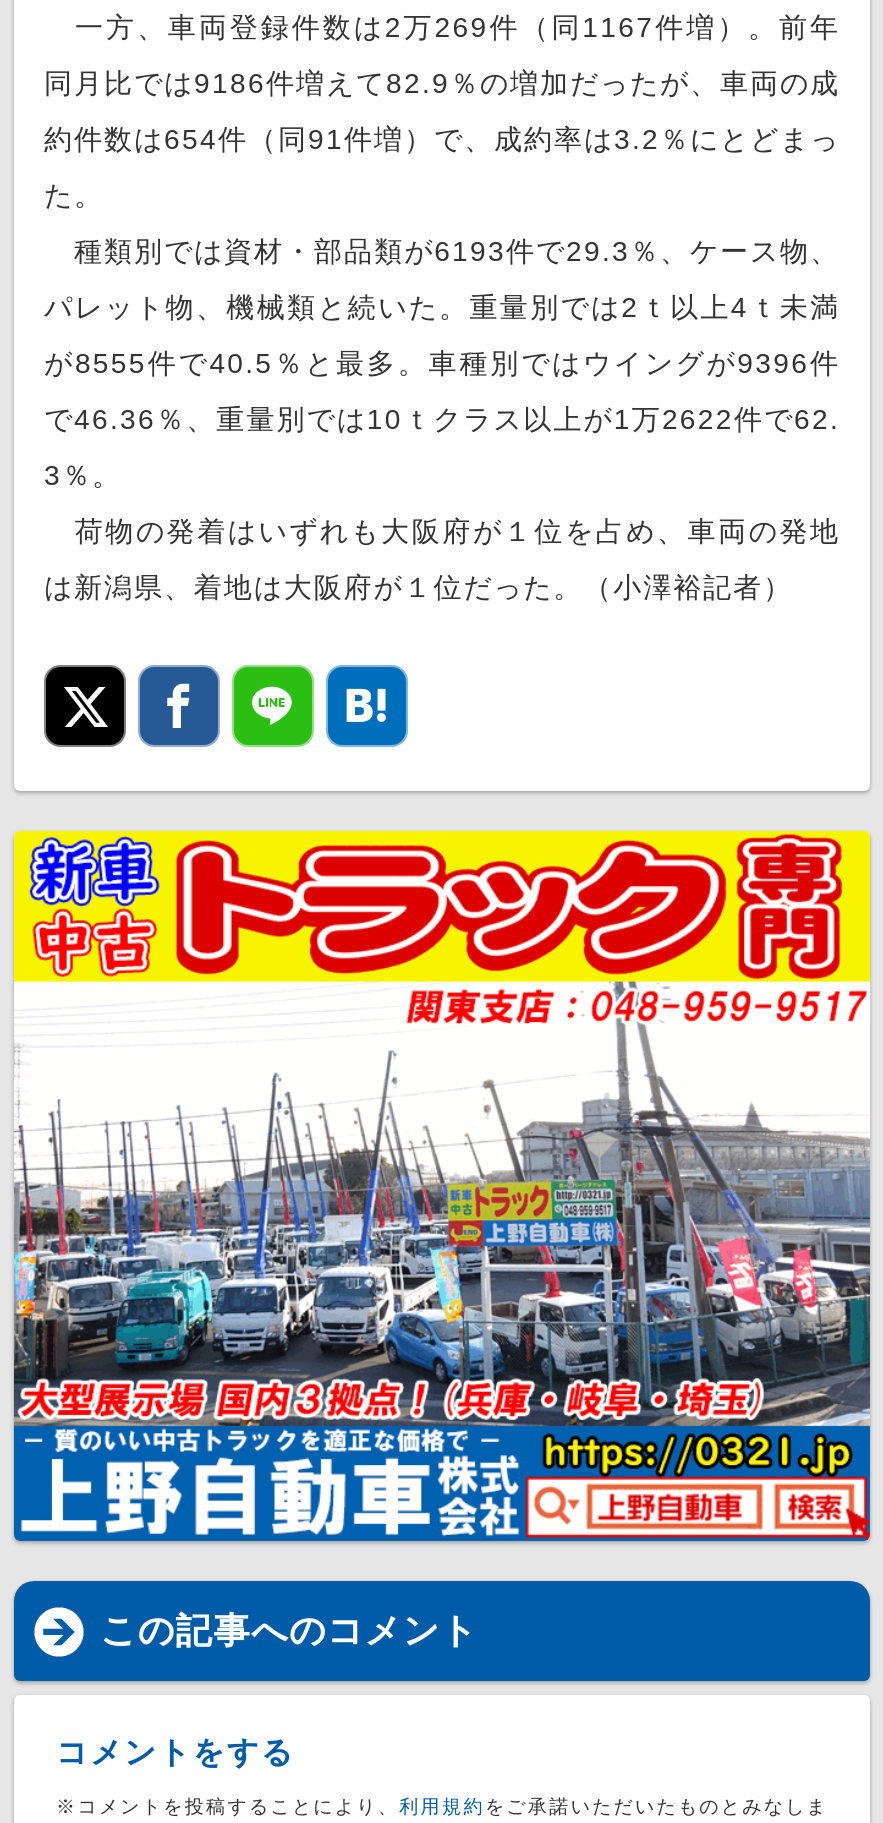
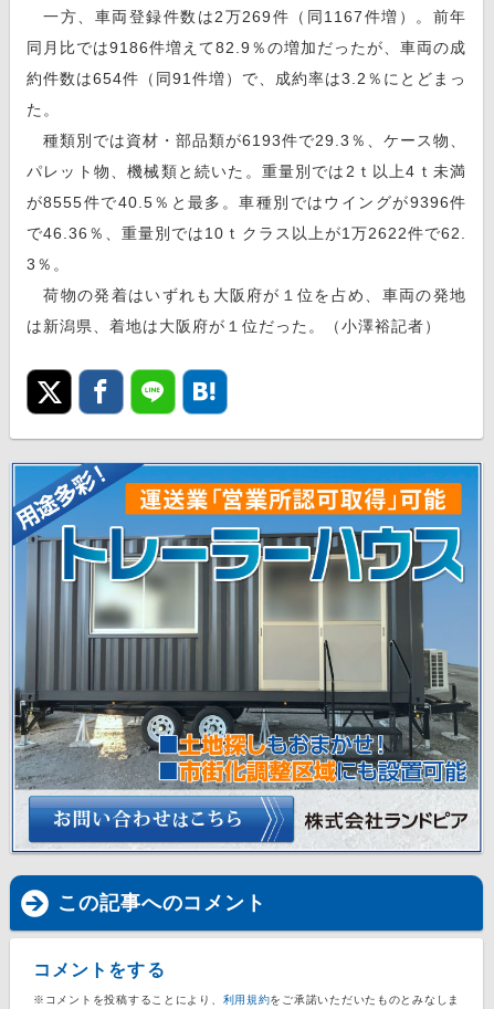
- [image]
+ [image]
